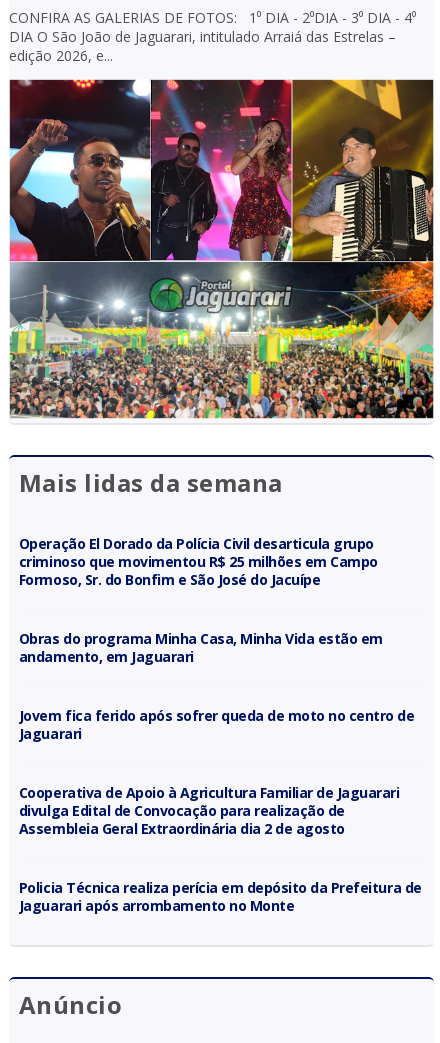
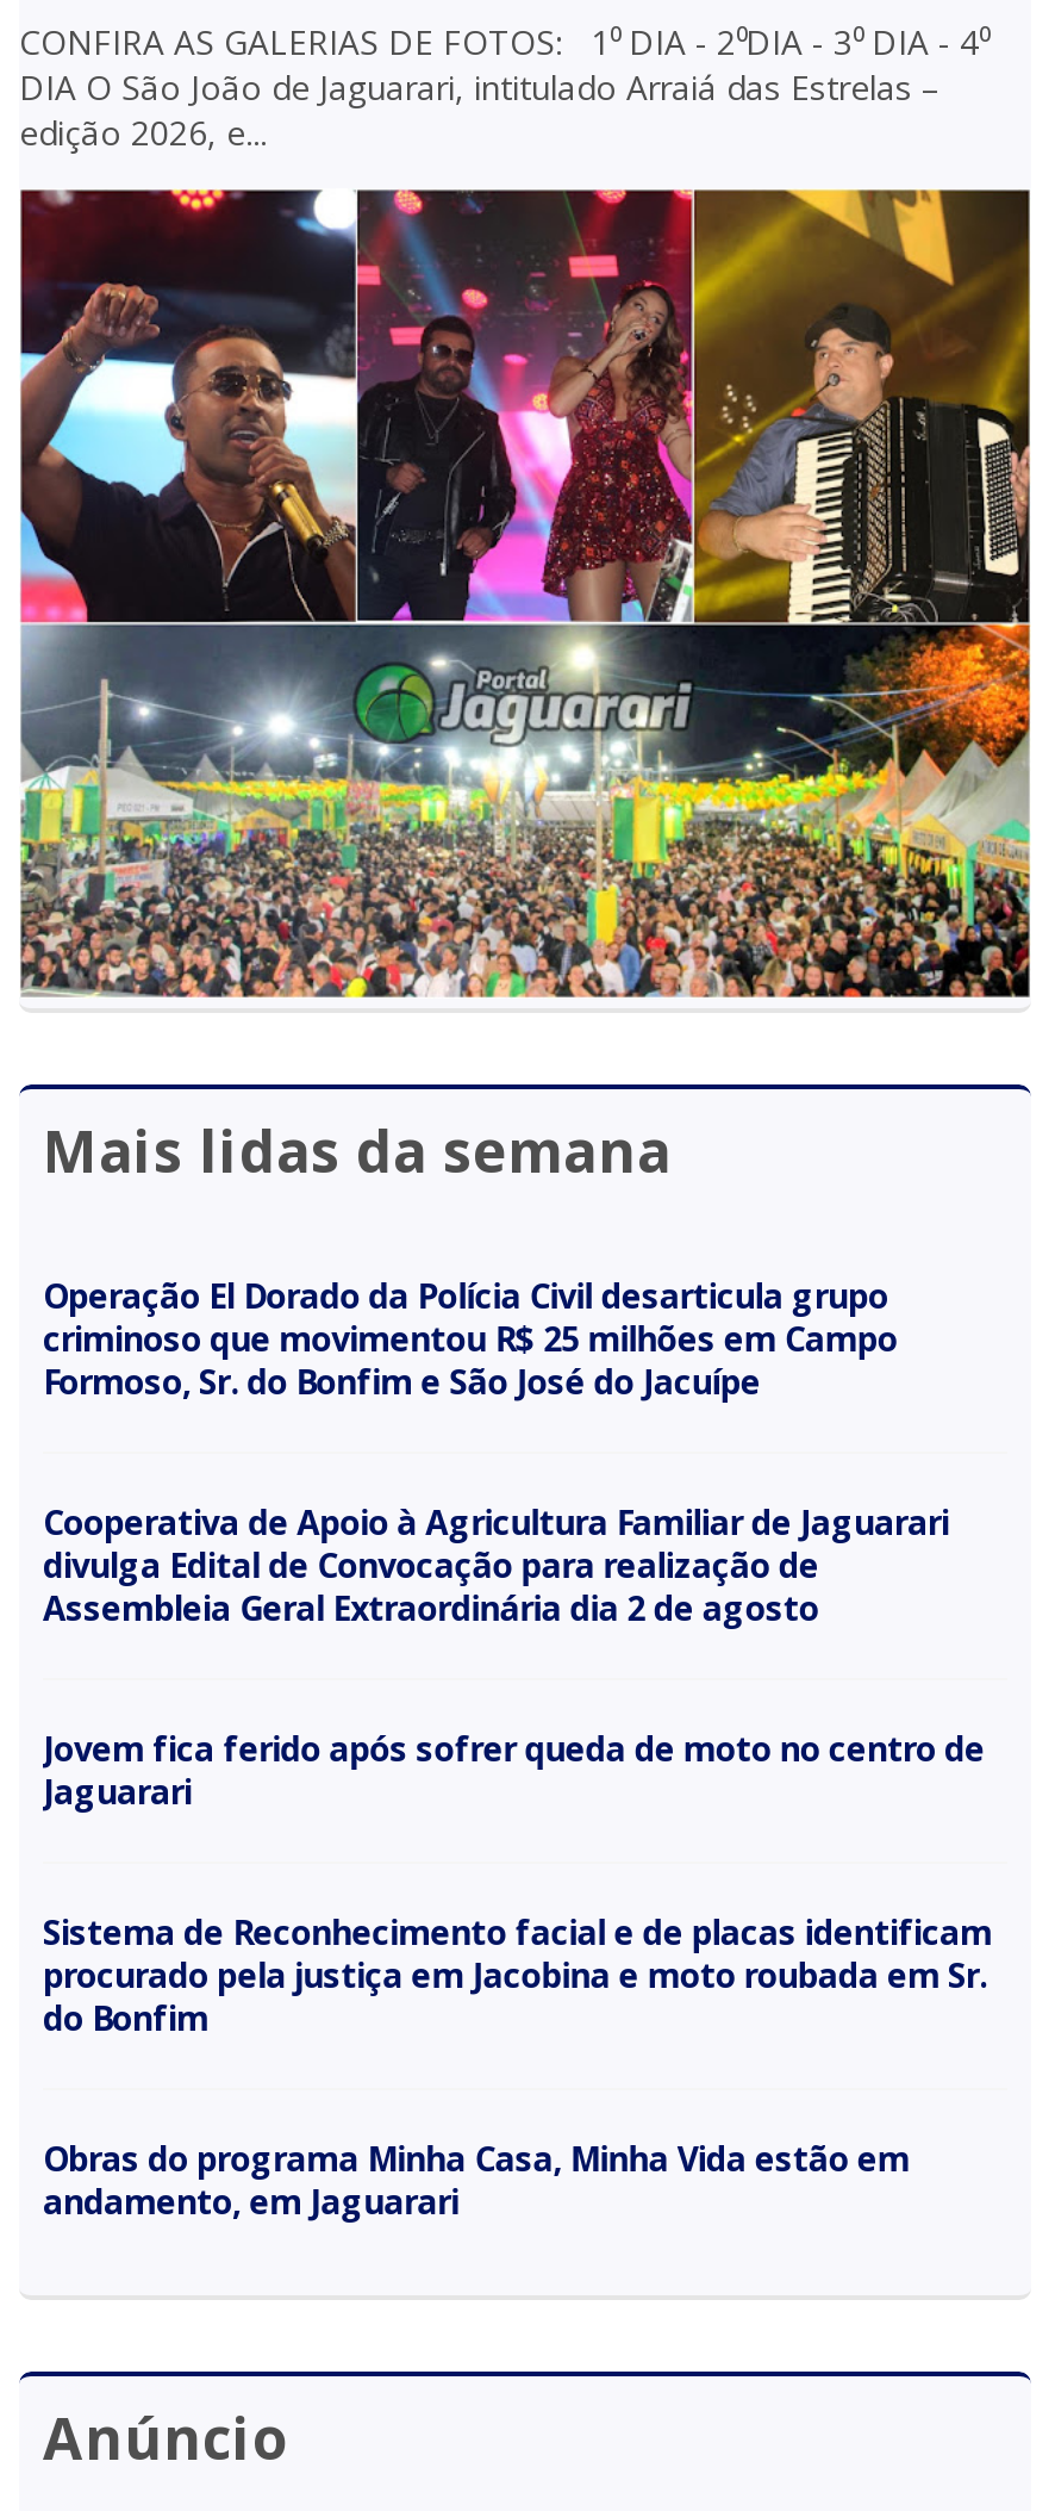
moved down: Obras do programa Minha Casa, Minha Vida estão em | andamento, em Jaguarari | Jovem fica ferido após sofrer queda de moto no centro de | Jaguarari

moved up: Cooperativa de Apoio à Agricultura Familiar de Jaguarari | divulga Edital de Convocação para realização de | Assembleia Geral Extraordinária dia 2 de agosto

- Policia Técnica realiza perícia em depósito da Prefeitura de
- Jaguarari após arrombamento no Monte
+ Sistema de Reconhecimento facial e de placas identificam
+ procurado pela justiça em Jacobina e moto roubada em Sr.
+ do Bonfim
